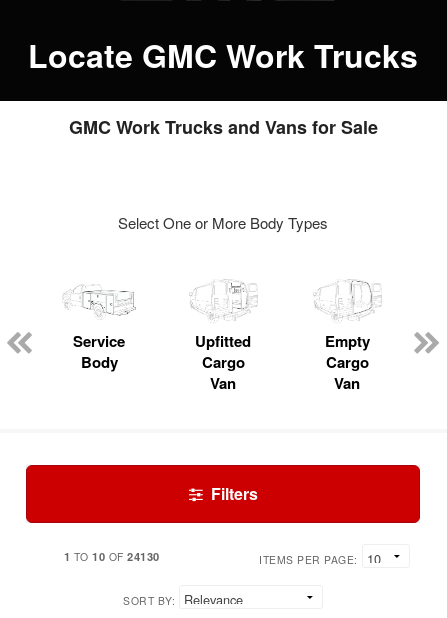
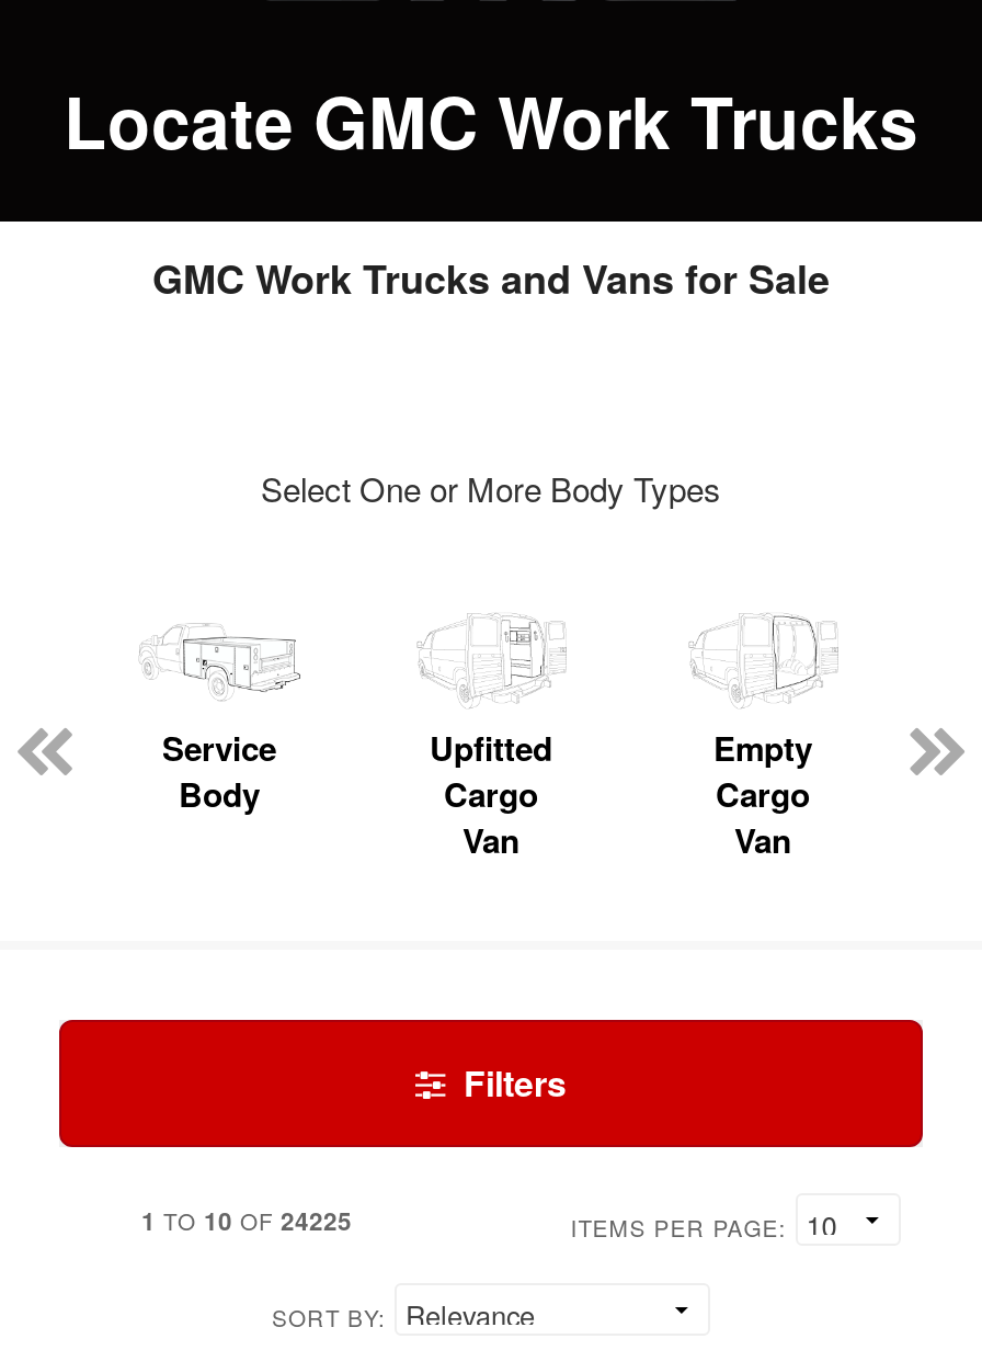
- 1 TO 10 OF 24130
+ 1 TO 10 OF 24225
